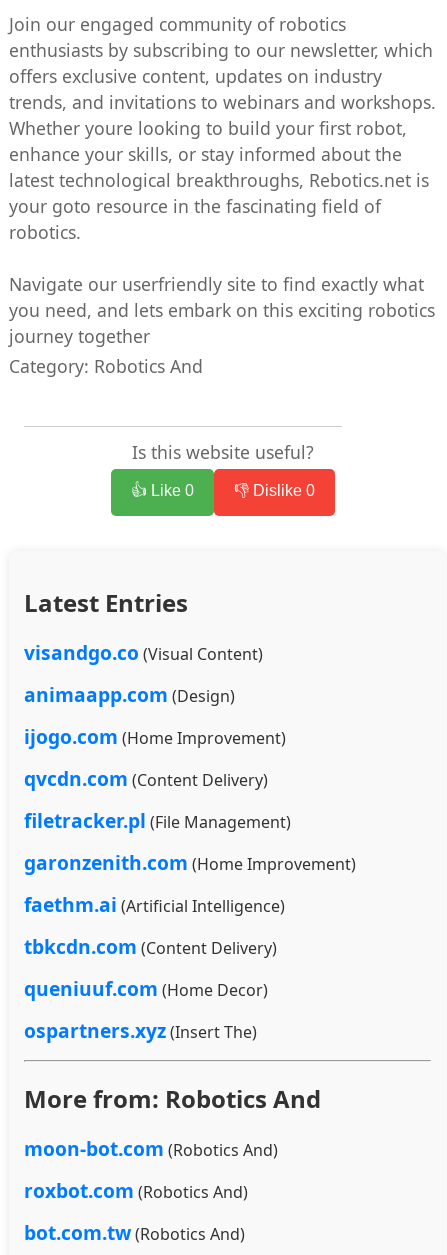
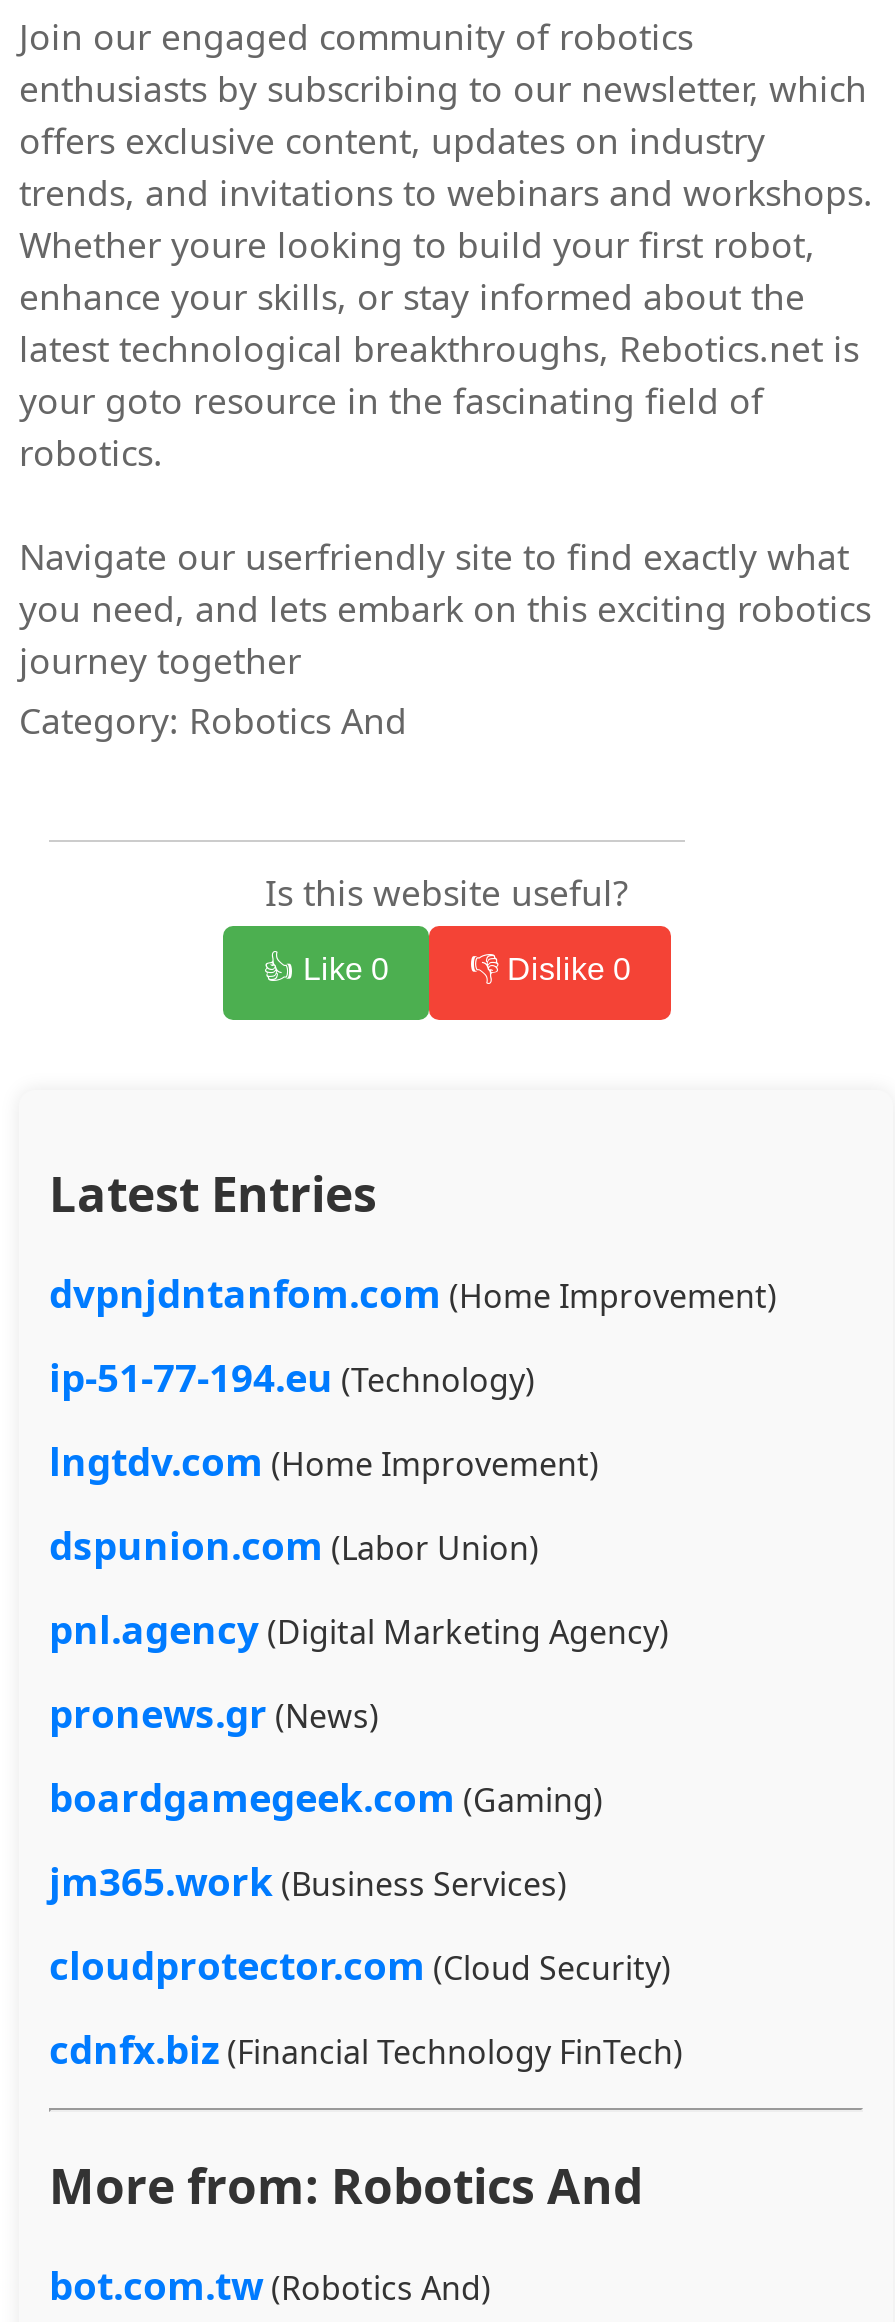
- visandgo.co (Visual Content)
+ dvpnjdntanfom.com (Home Improvement)

- animaapp.com (Design)
+ ip-51-77-194.eu (Technology)

- ijogo.com (Home Improvement)
+ lngtdv.com (Home Improvement)

- qvcdn.com (Content Delivery)
+ dspunion.com (Labor Union)

- filetracker.pl (File Management)
+ pnl.agency (Digital Marketing Agency)

- garonzenith.com (Home Improvement)
+ pronews.gr (News)

- faethm.ai (Artificial Intelligence)
+ boardgamegeek.com (Gaming)

- tbkcdn.com (Content Delivery)
+ jm365.work (Business Services)

- queniuuf.com (Home Decor)
+ cloudprotector.com (Cloud Security)

- ospartners.xyz (Insert The)
+ cdnfx.biz (Financial Technology FinTech)

- moon-bot.com (Robotics And)
- roxbot.com (Robotics And)
